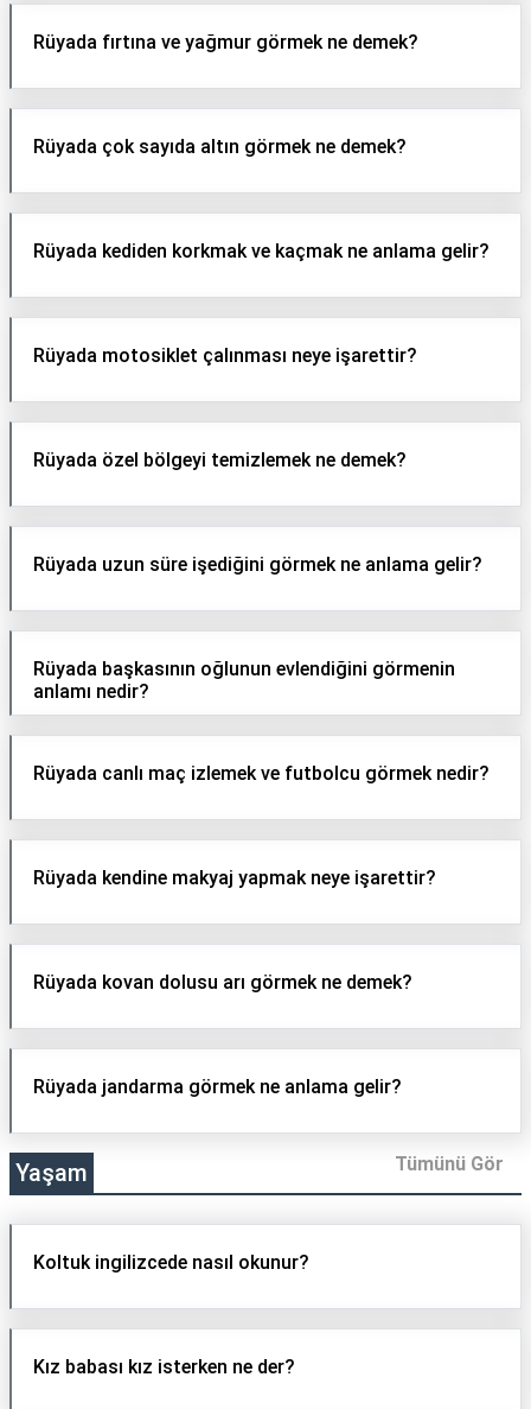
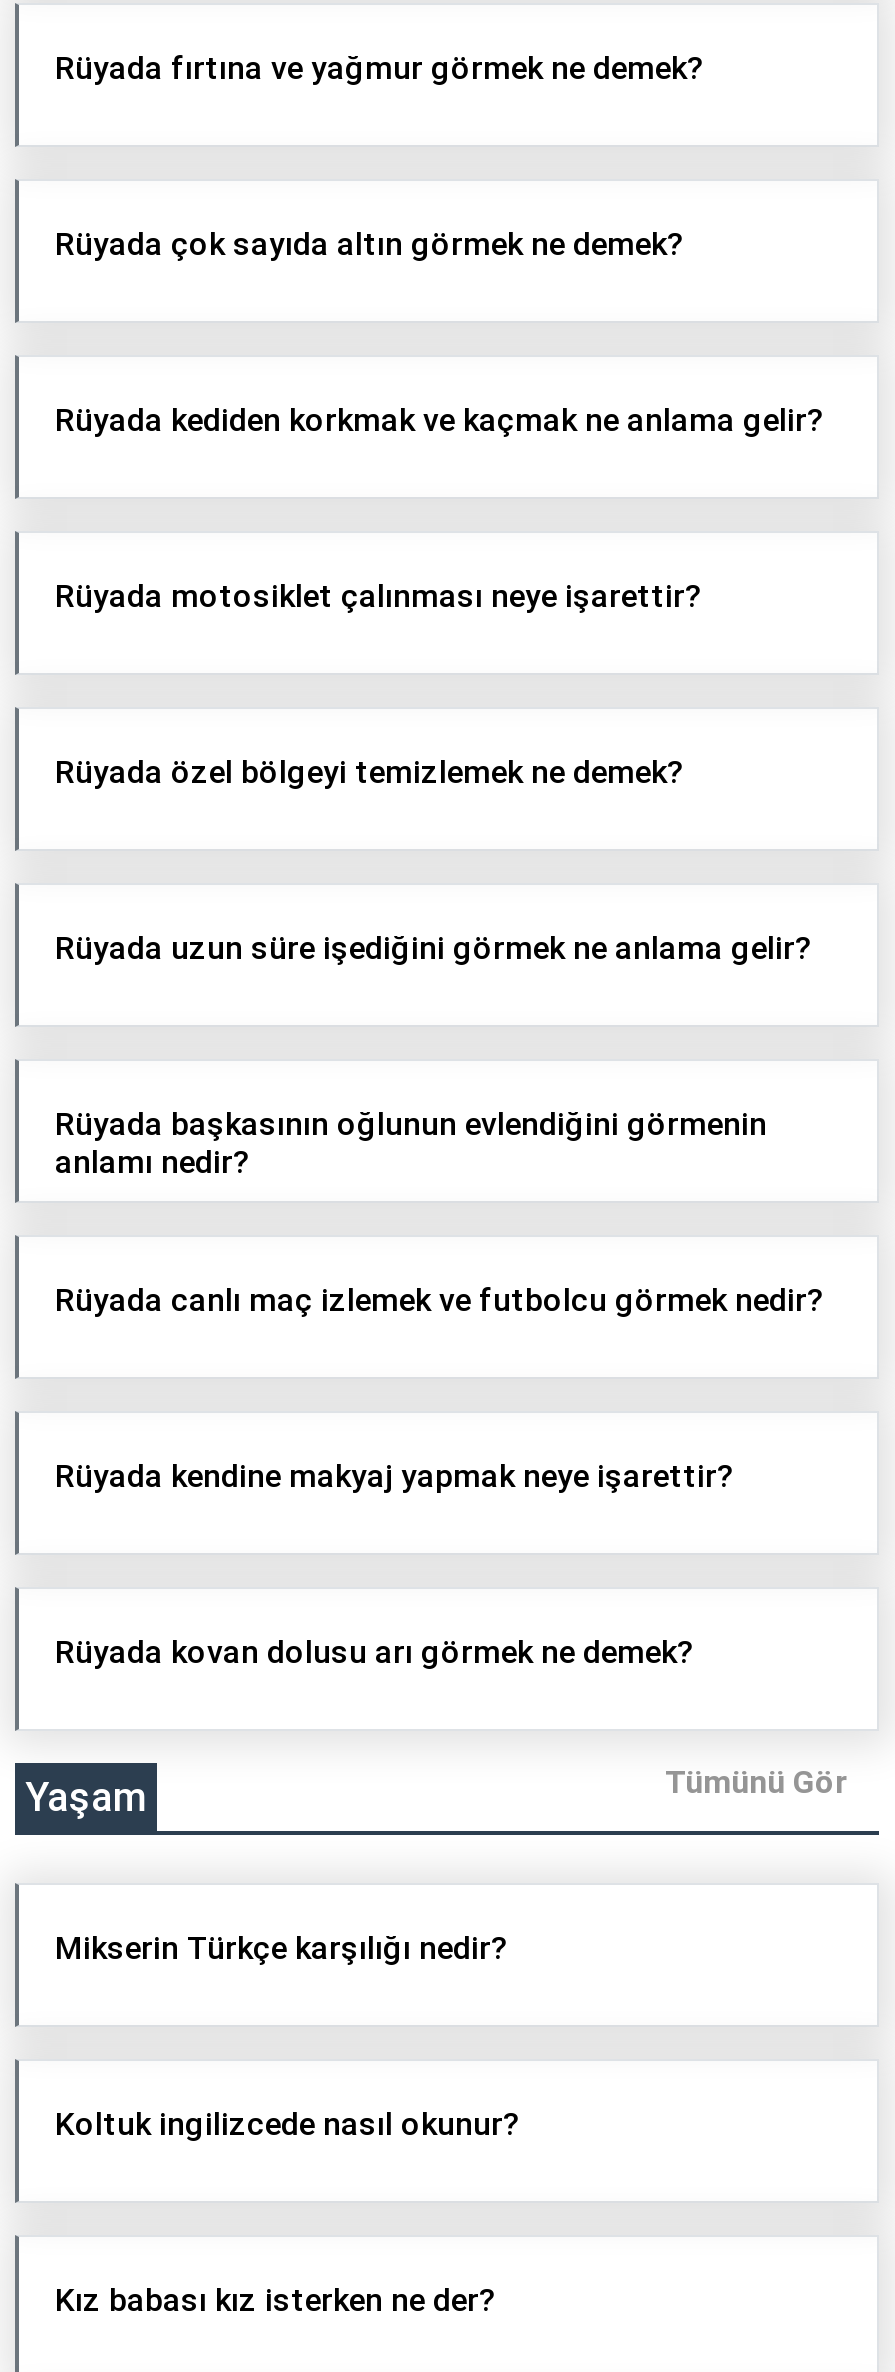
- Rüyada jandarma görmek ne anlama gelir?

moved up: Yaşam | Tümünü Gör

+ Mikserin Türkçe karşılığı nedir?
